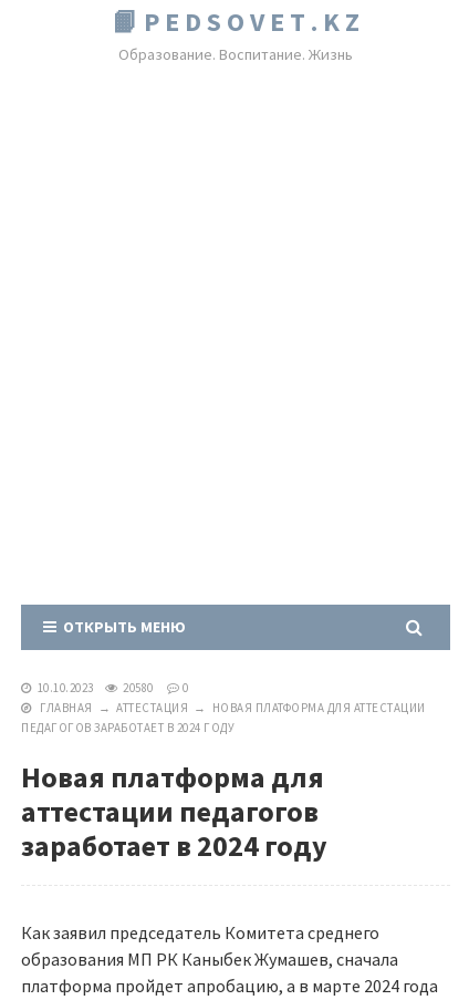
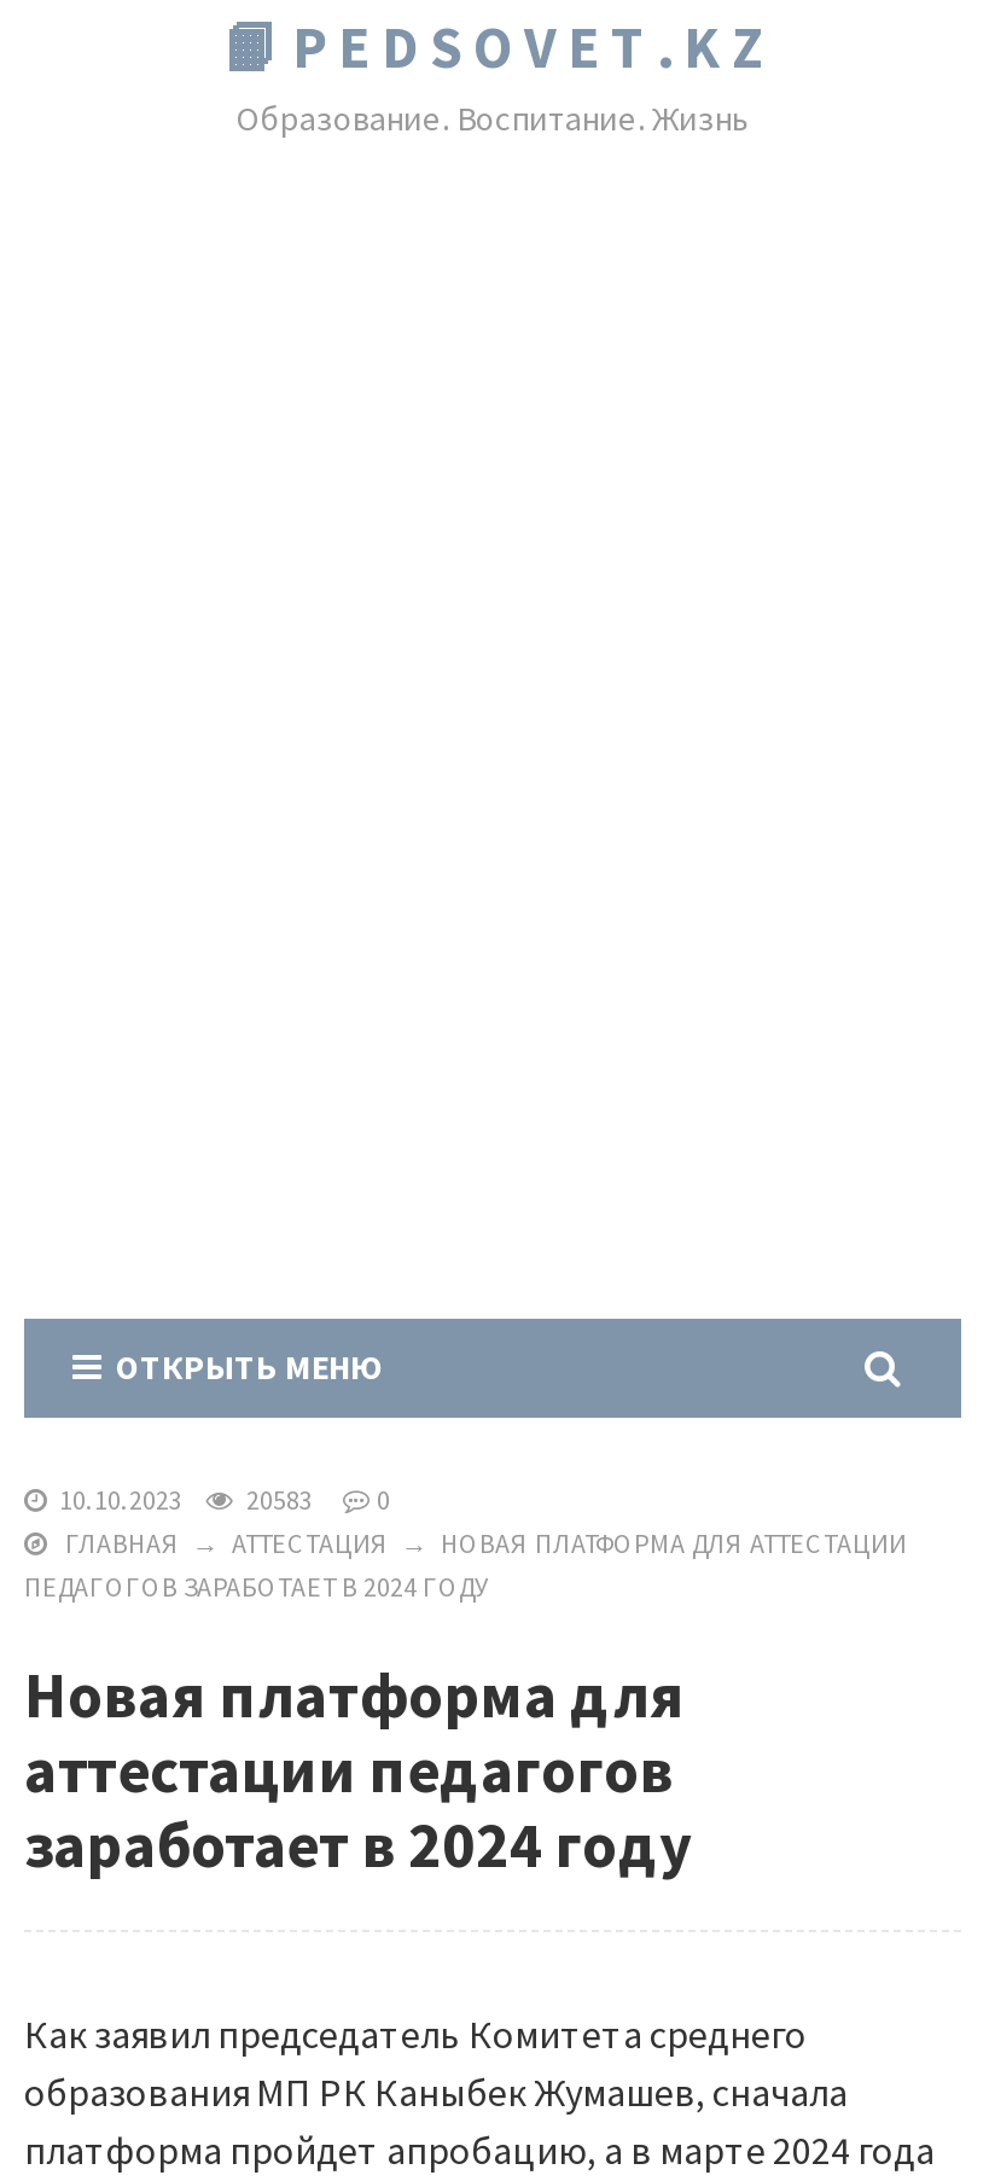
- 10.10.2023 20580 0
+ 10.10.2023 20583 0
